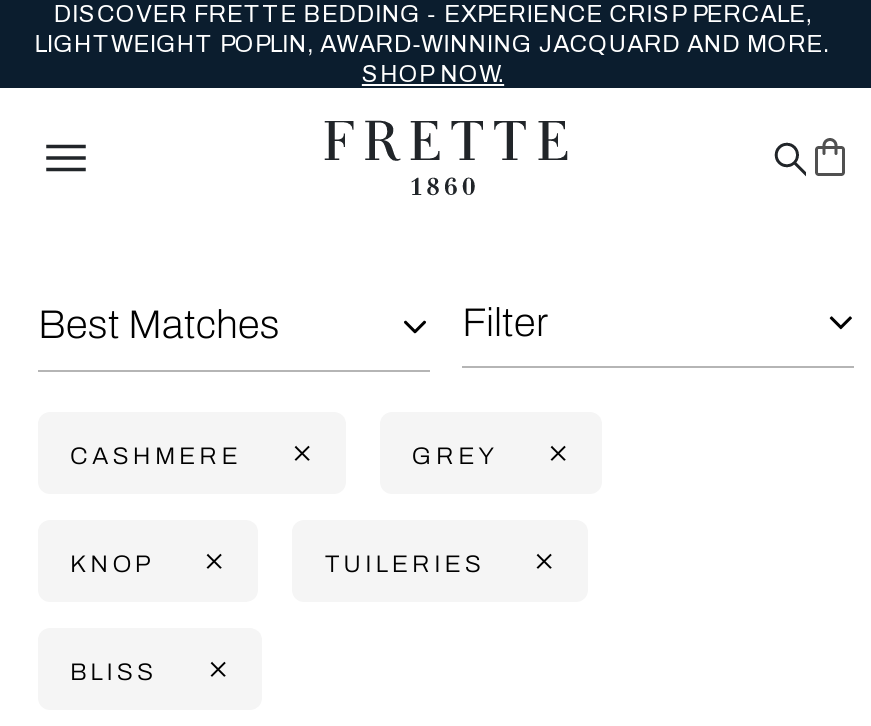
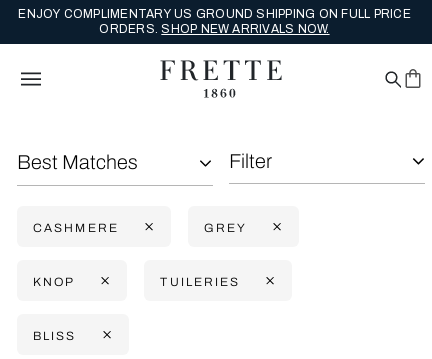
- DISCOVER FRETTE BEDDING - EXPERIENCE CRISP PERCALE,
- LIGHTWEIGHT POPLIN, AWARD-WINNING JACQUARD AND MORE.
- SHOP NOW.
+ ENJOY COMPLIMENTARY US GROUND SHIPPING ON FULL PRICE
+ ORDERS. SHOP NEW ARRIVALS NOW.
